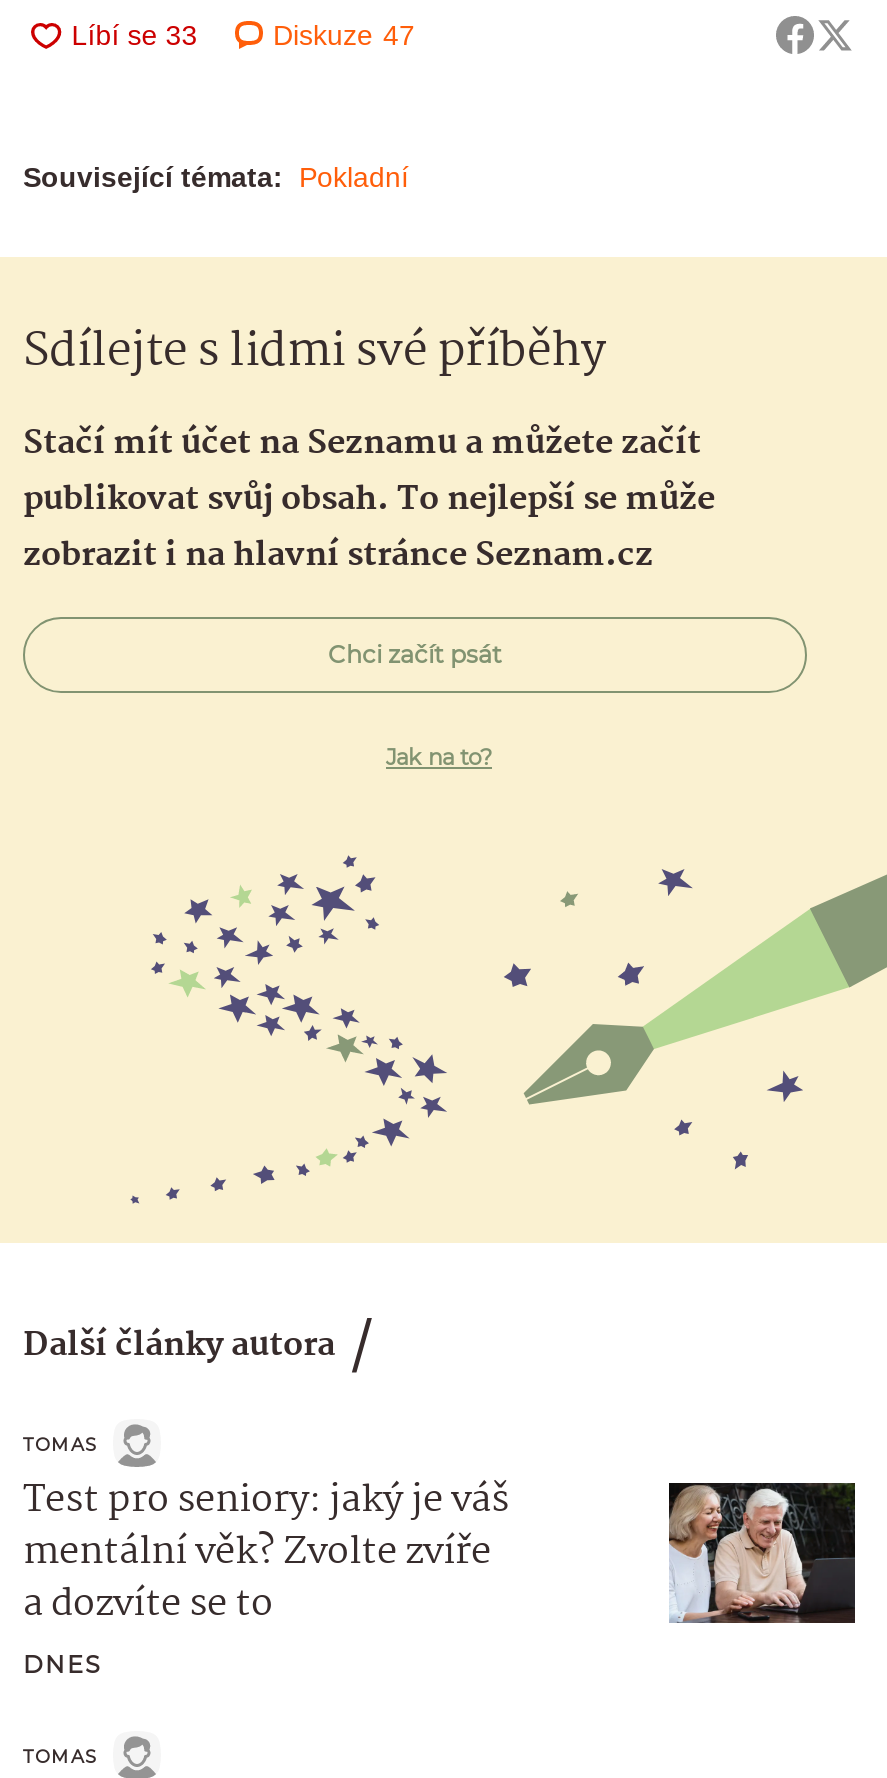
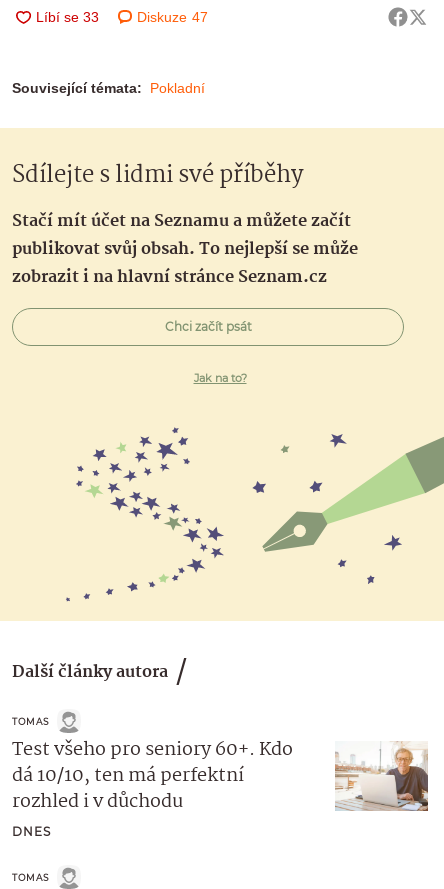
- Test pro seniory: jaký je váš
- mentální věk? Zvolte zvíře
- a dozvíte se to
+ Test všeho pro seniory 60+. Kdo
+ dá 10/10, ten má perfektní
+ rozhled i v důchodu

- [image]
+ [image]
